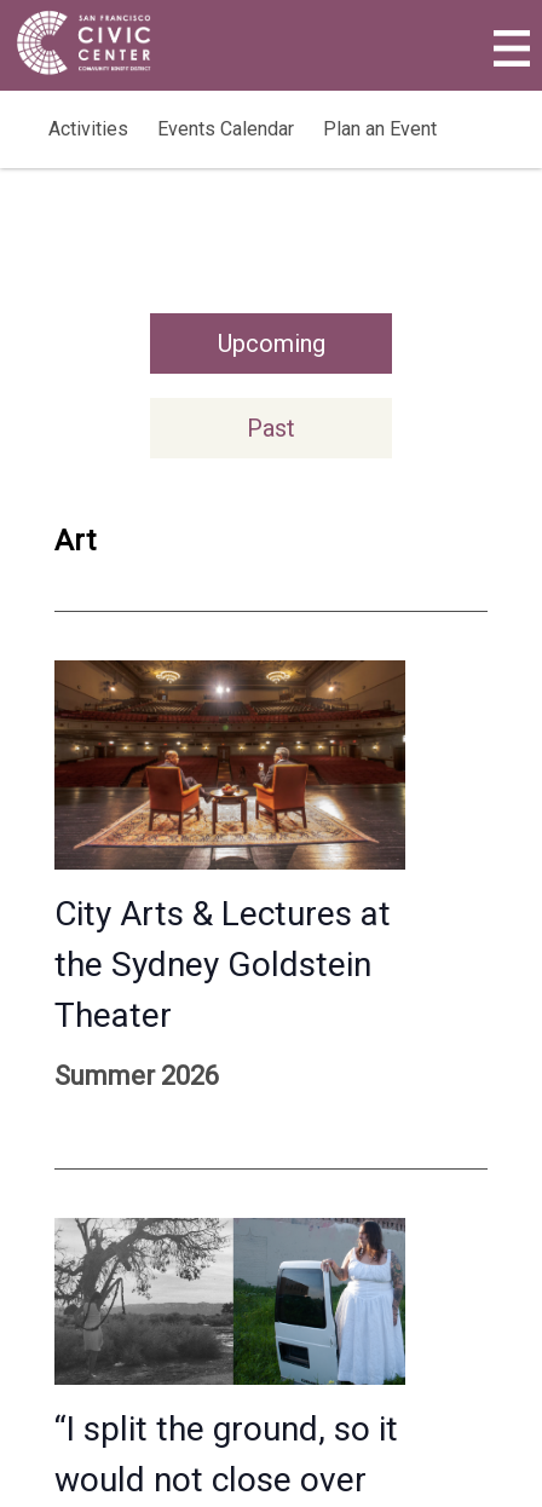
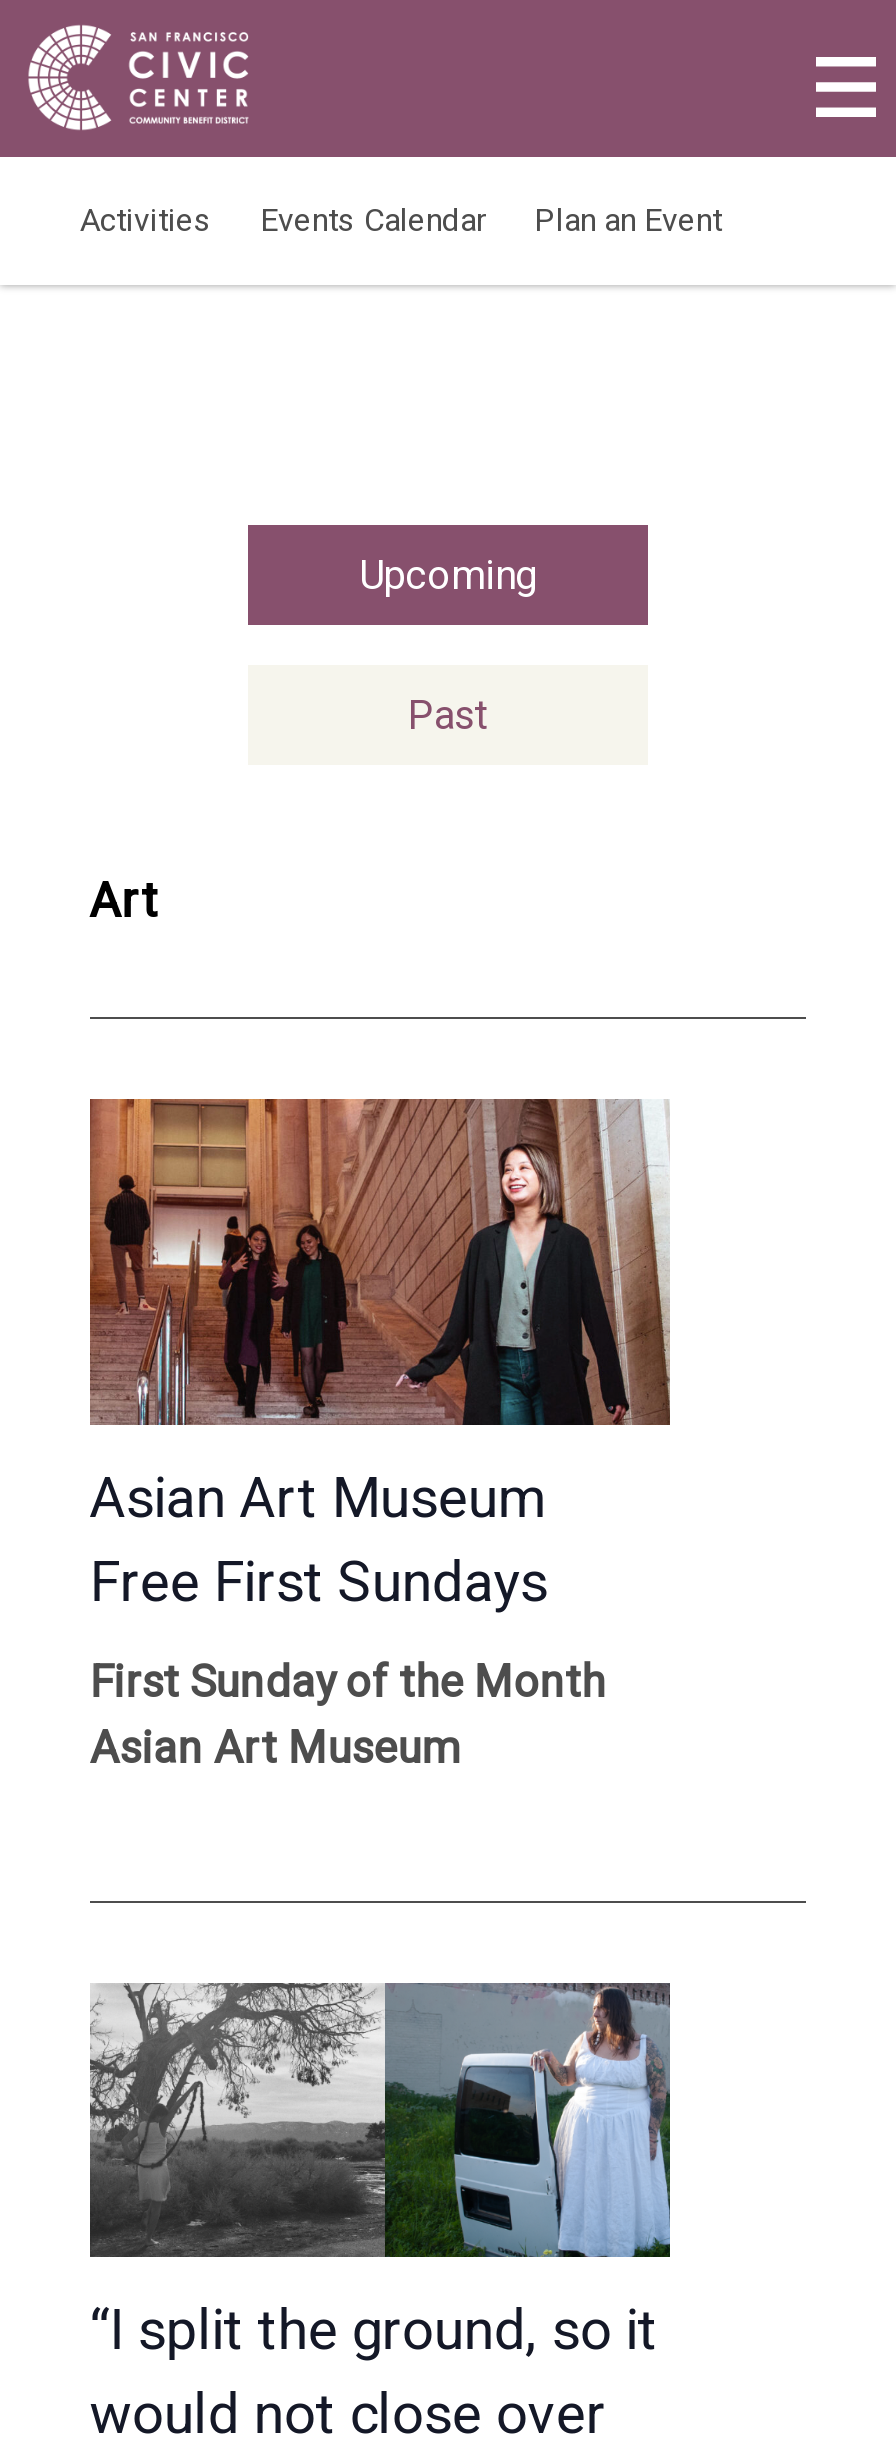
- [image]
- City Arts & Lectures at
- the Sydney Goldstein
- Theater
+ [image]
+ Asian Art Museum
+ Free First Sundays

- Summer 2026
+ First Sunday of the Month
+ Asian Art Museum
